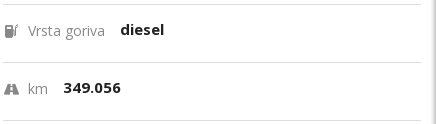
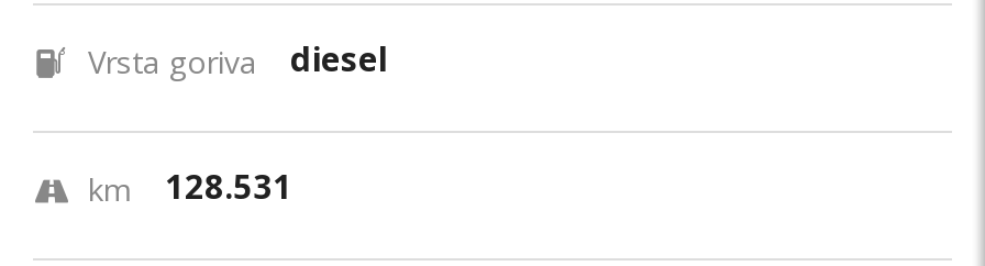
- km 349.056
+ km 128.531
